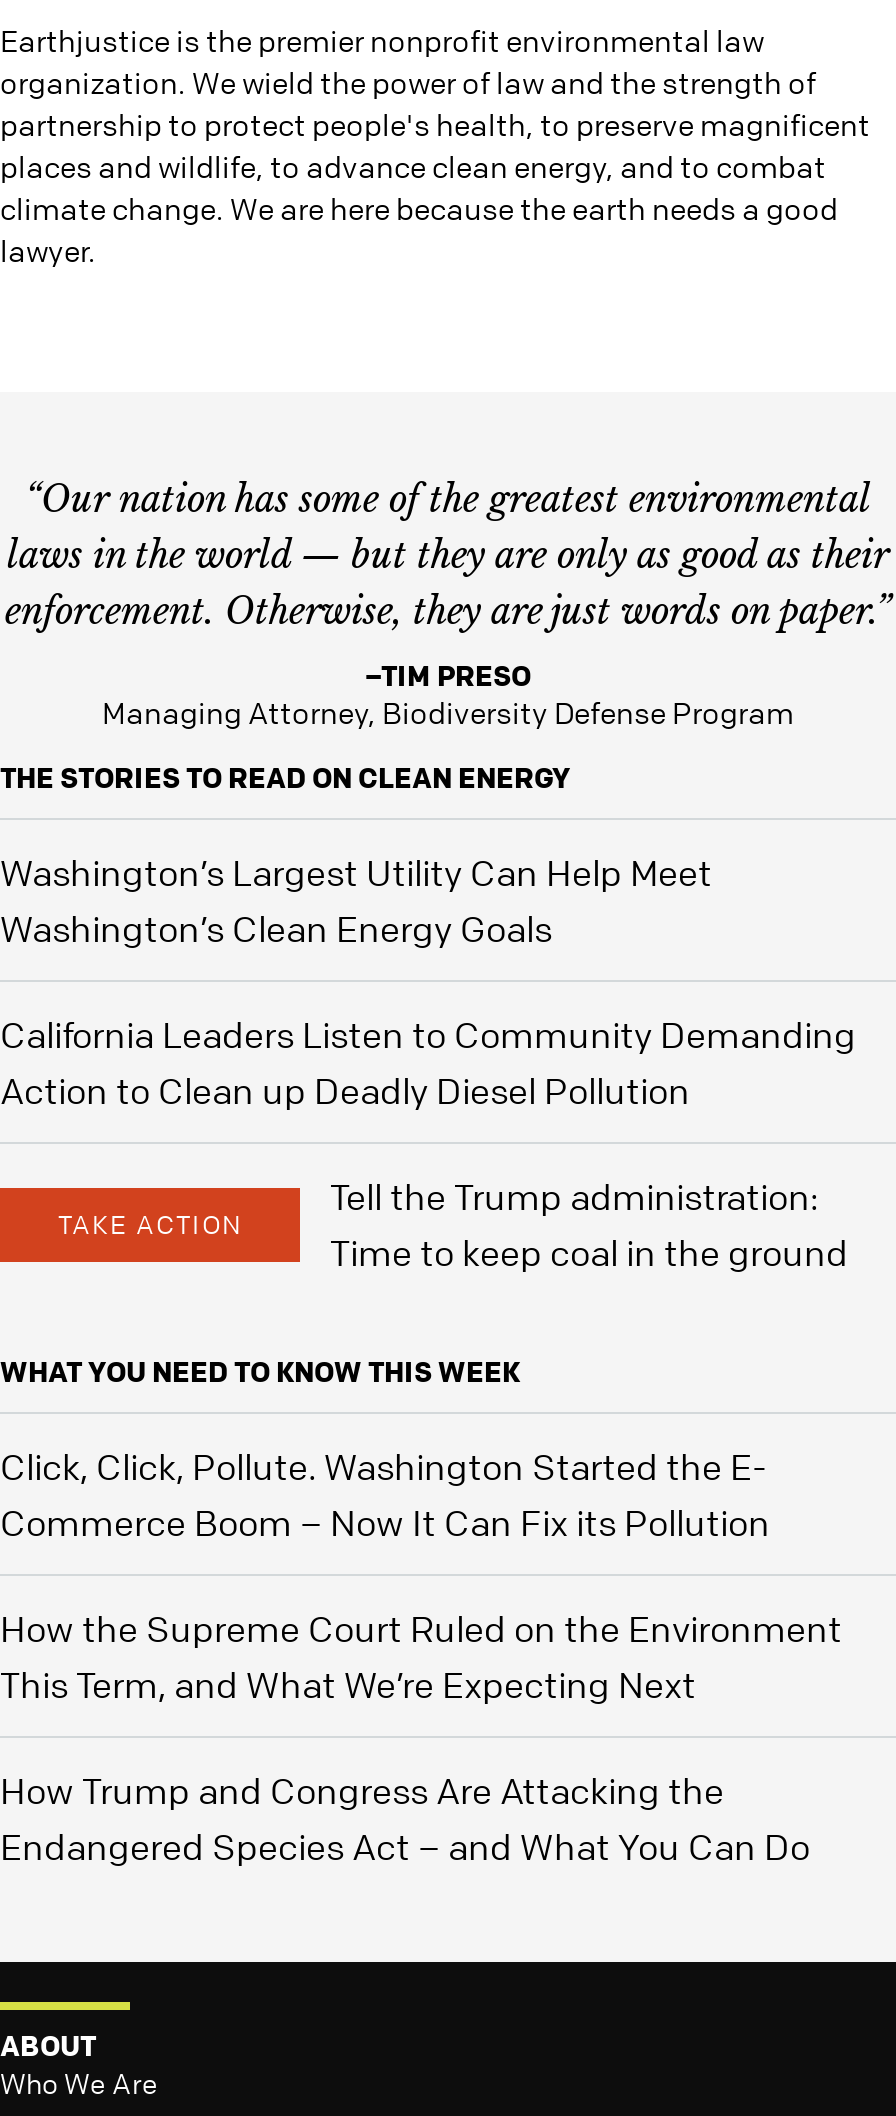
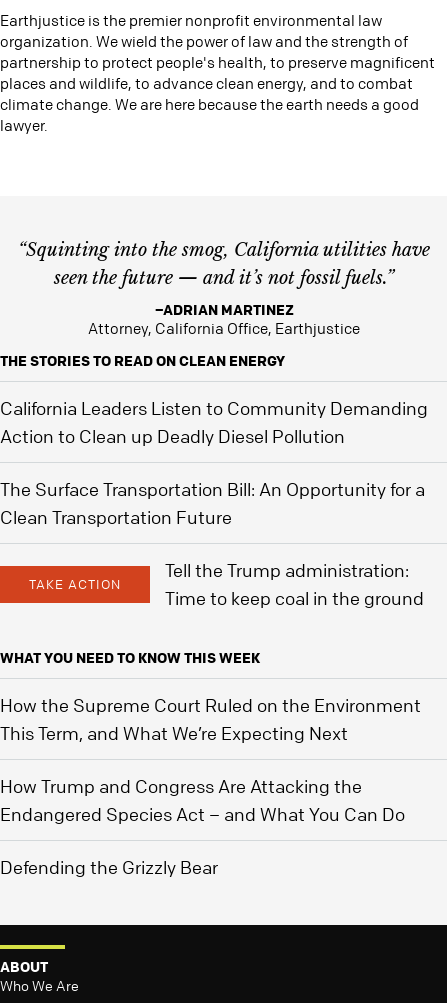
- “Our nation has some of the greatest environmental
- laws in the world — but they are only as good as their
- enforcement. Otherwise, they are just words on paper.”
+ “Squinting into the smog, California utilities have
+ seen the future — and it’s not fossil fuels.”

- –TIM PRESO
- Managing Attorney, Biodiversity Defense Program
+ –ADRIAN MARTINEZ
+ Attorney, California Office, Earthjustice

- Washington’s Largest Utility Can Help Meet
- Washington’s Clean Energy Goals

moved up: California Leaders Listen to Community Demanding | Action to Clean up Deadly Diesel Pollution

+ The Surface Transportation Bill: An Opportunity for a
+ Clean Transportation Future

- Click, Click, Pollute. Washington Started the E-
- Commerce Boom – Now It Can Fix its Pollution

moved up: How the Supreme Court Ruled on the Environment | This Term, and What We’re Expecting Next | How Trump and Congress Are Attacking the | Endangered Species Act – and What You Can Do

+ Defending the Grizzly Bear
